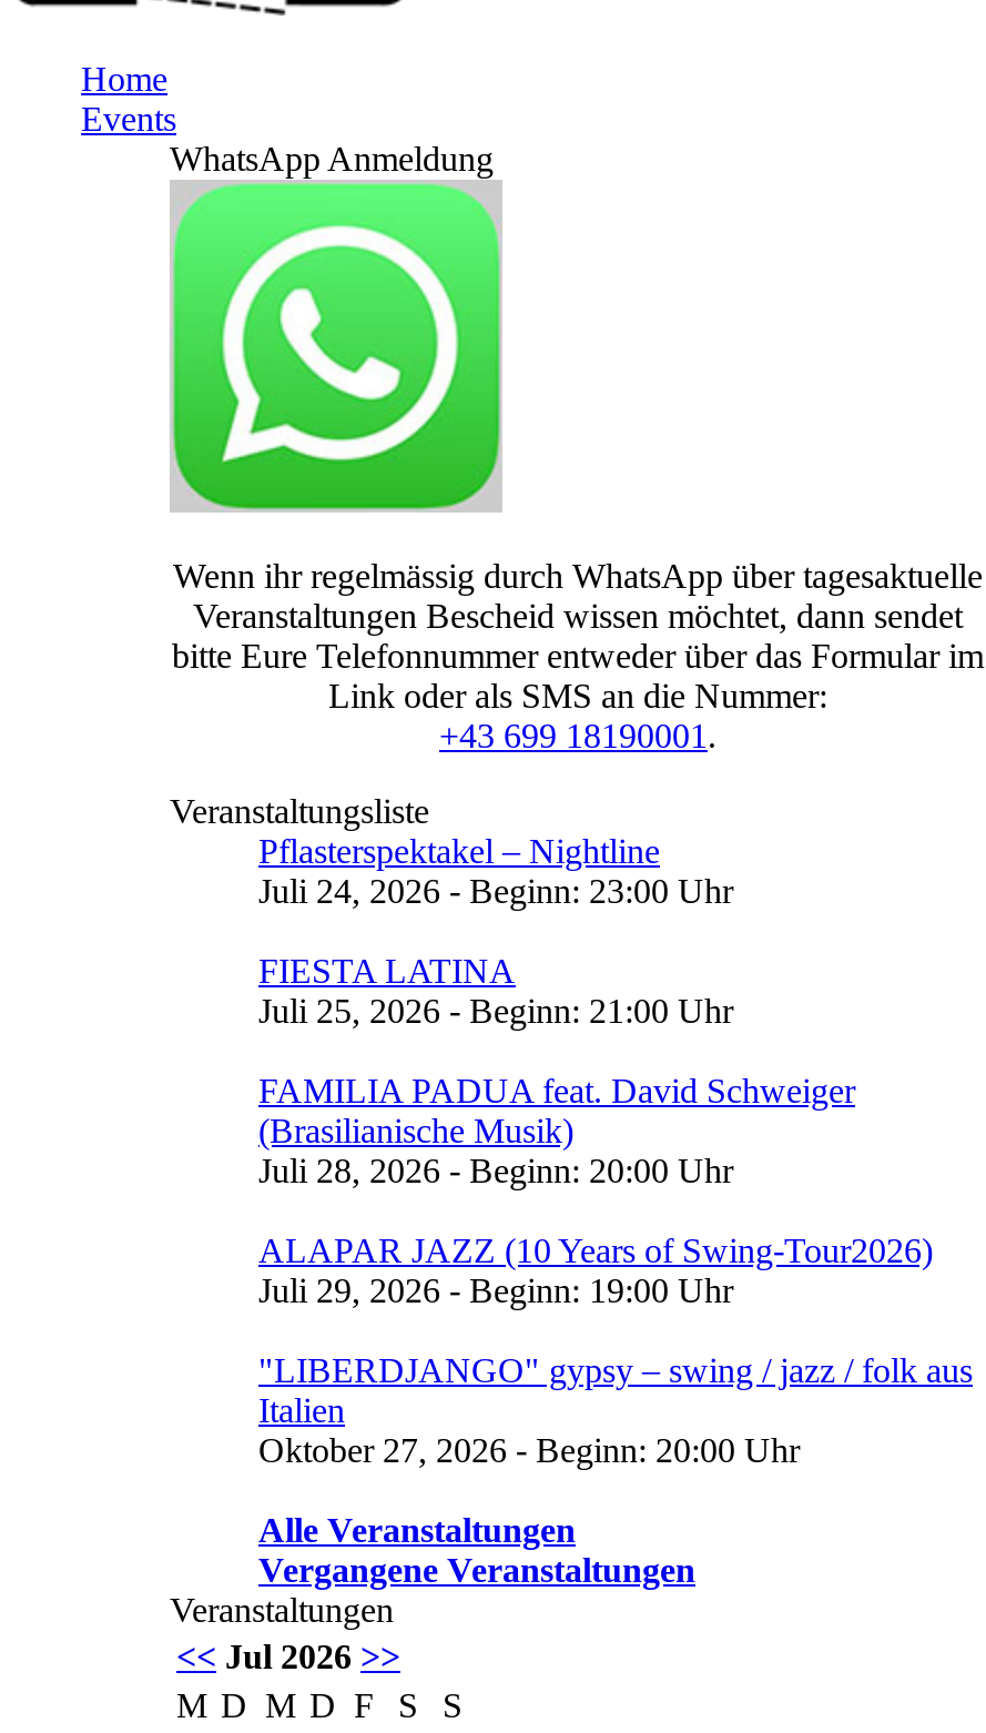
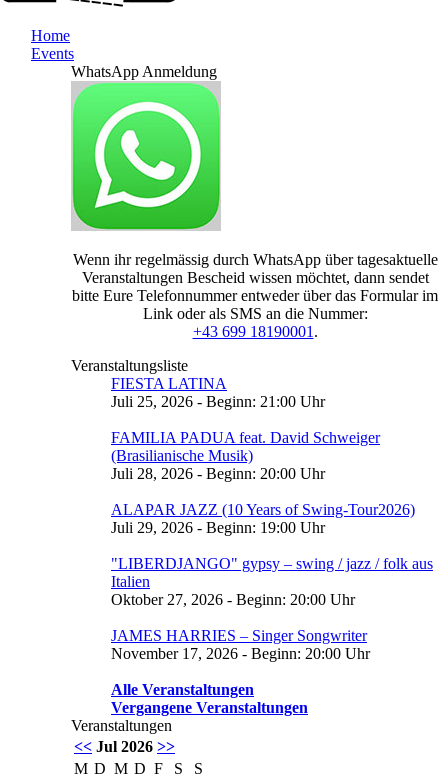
- Pflasterspektakel – Nightline
- Juli 24, 2026 - Beginn: 23:00 Uhr

moved up: FIESTA LATINA | Juli 25, 2026 - Beginn: 21:00 Uhr | FAMILIA PADUA feat. David Schweiger | ... | Italien | Oktober 27, 2026 - Beginn: 20:00 Uhr

+ JAMES HARRIES – Singer Songwriter
+ November 17, 2026 - Beginn: 20:00 Uhr
